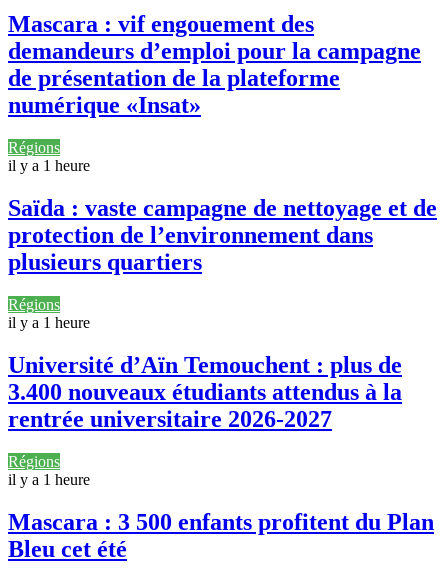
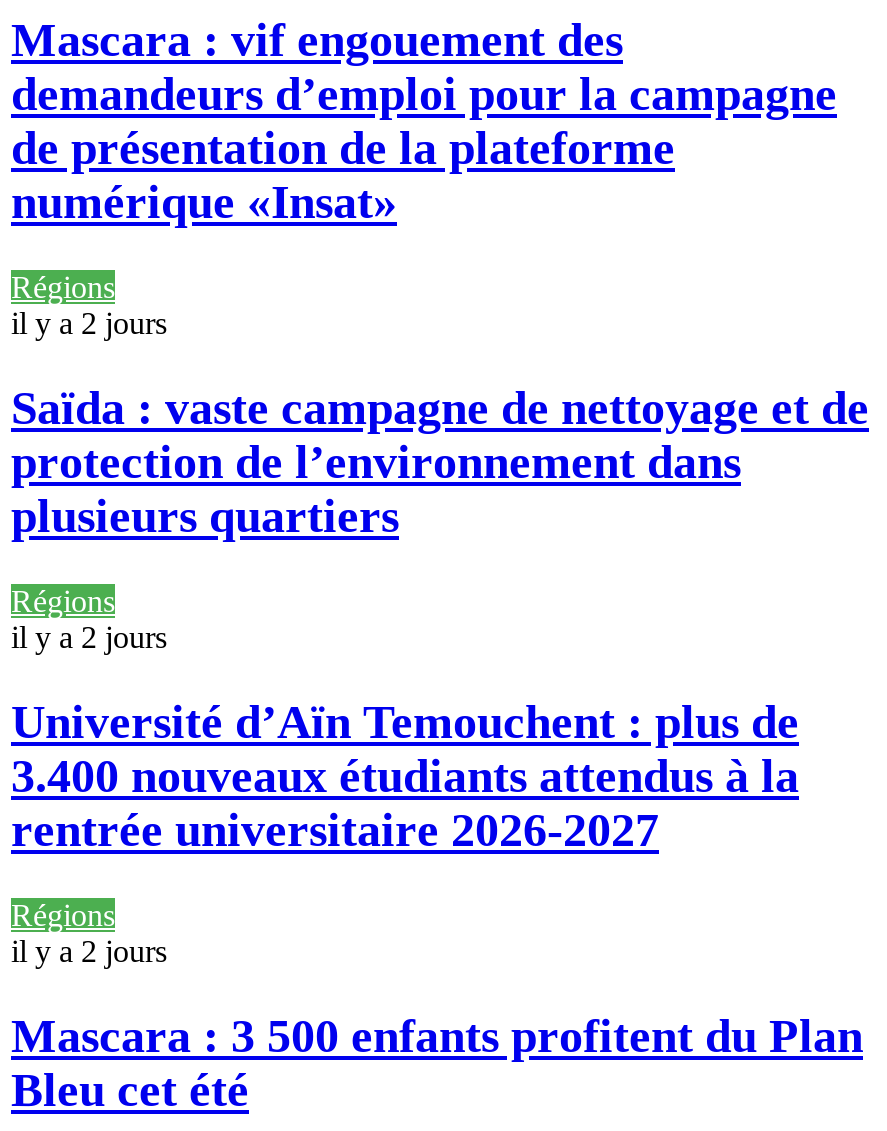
- il y a 1 heure
+ il y a 2 jours

- il y a 1 heure
+ il y a 2 jours

- il y a 1 heure
+ il y a 2 jours
